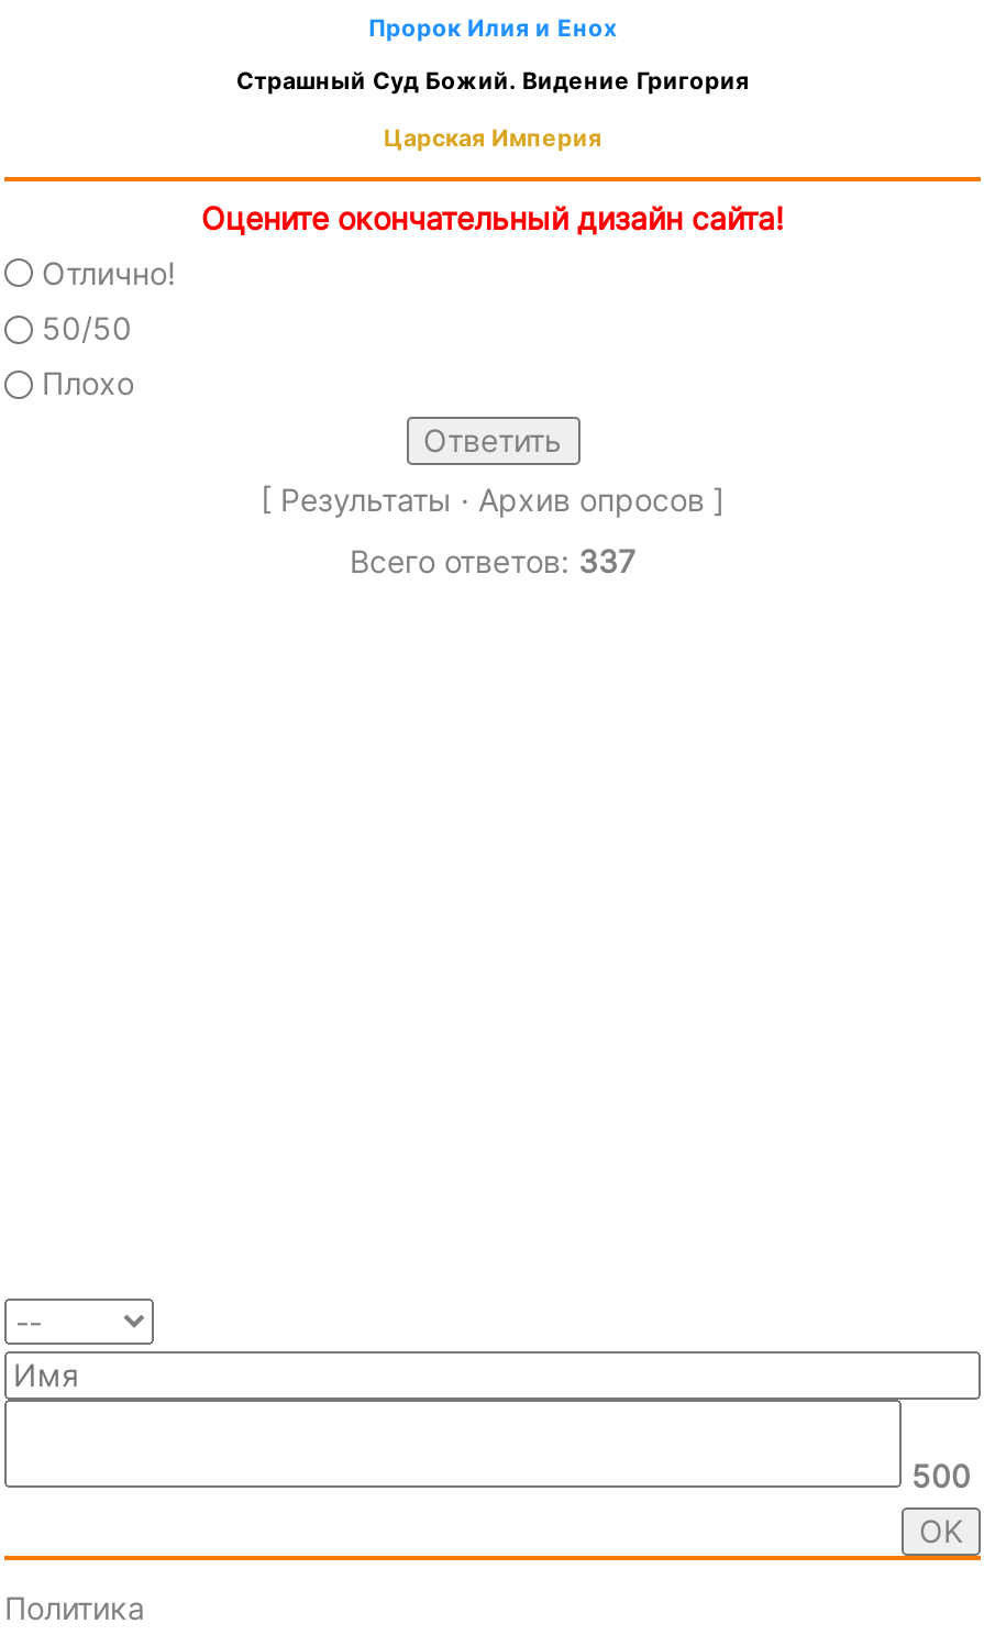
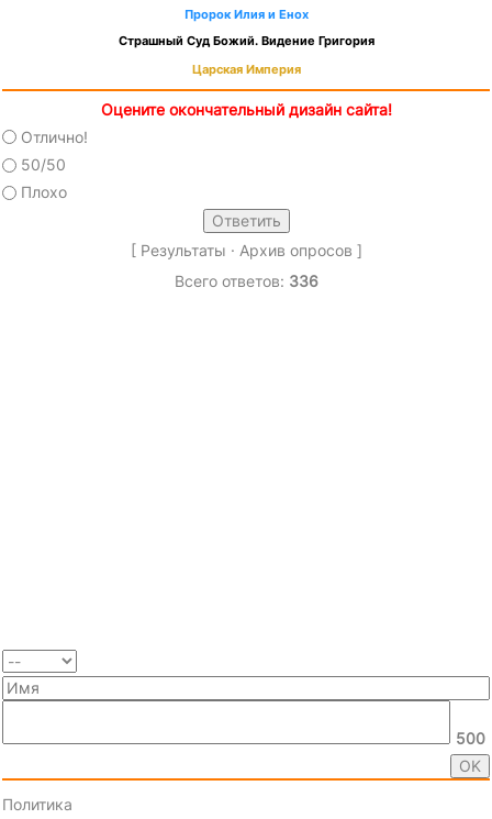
- Всего ответов: 337
+ Всего ответов: 336
